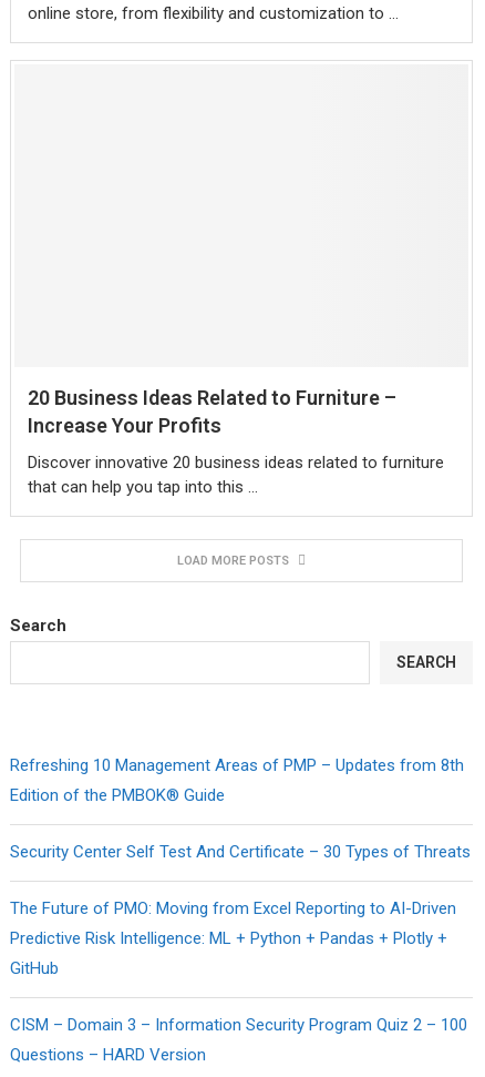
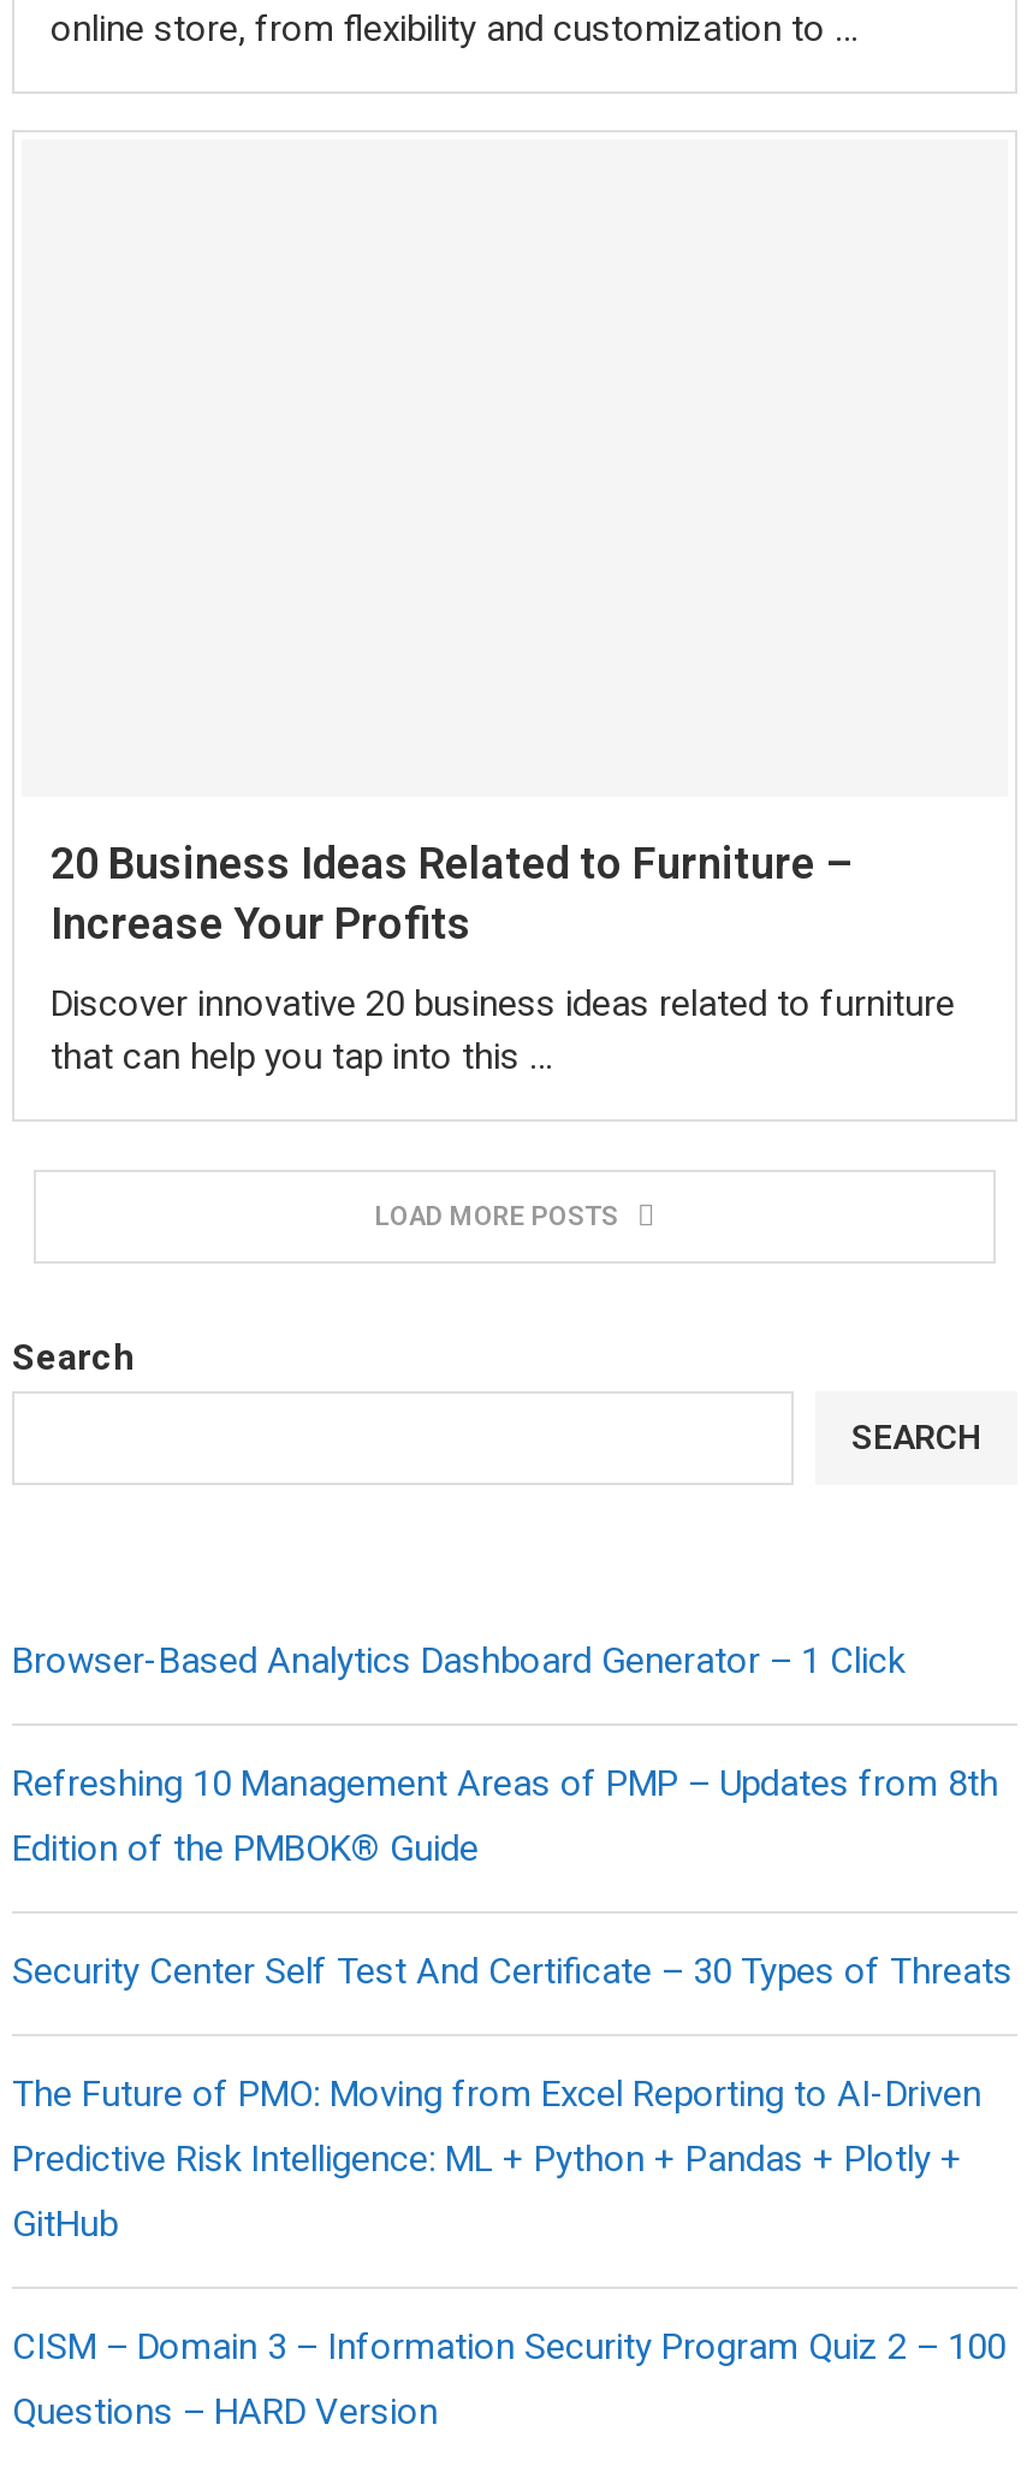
+ Browser-Based Analytics Dashboard Generator – 1 Click
